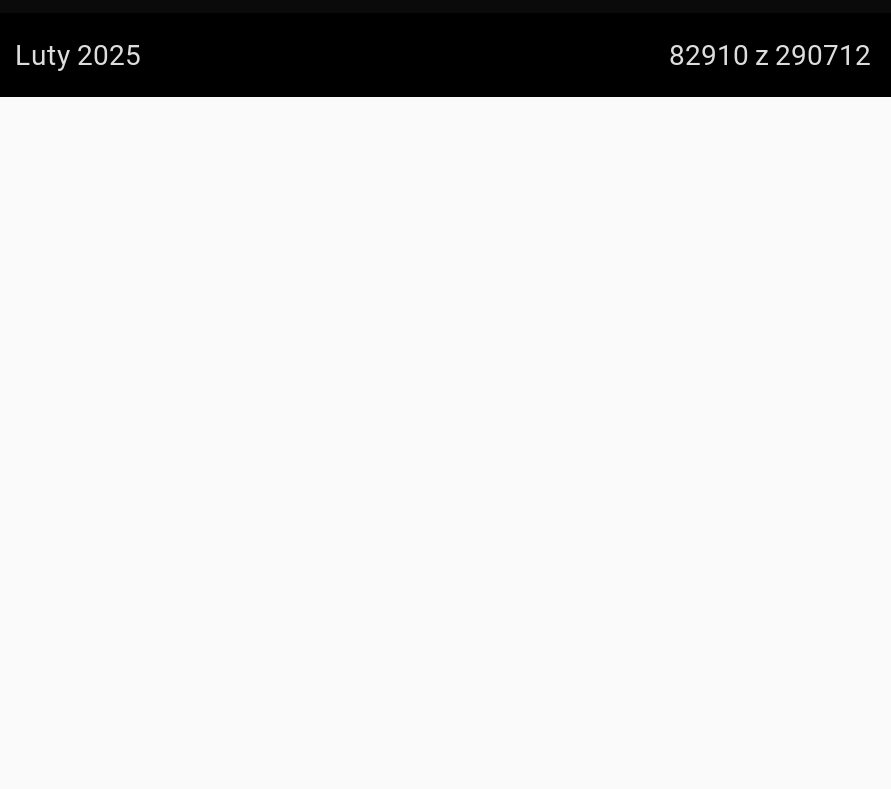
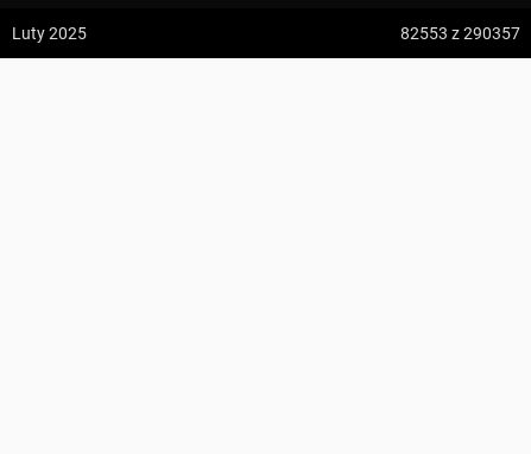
- 82910 z 290712
+ 82553 z 290357
